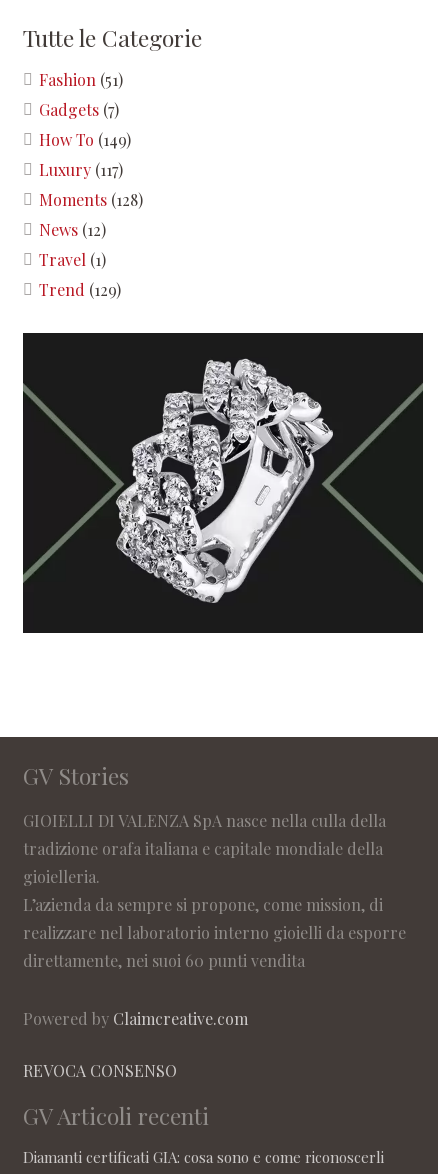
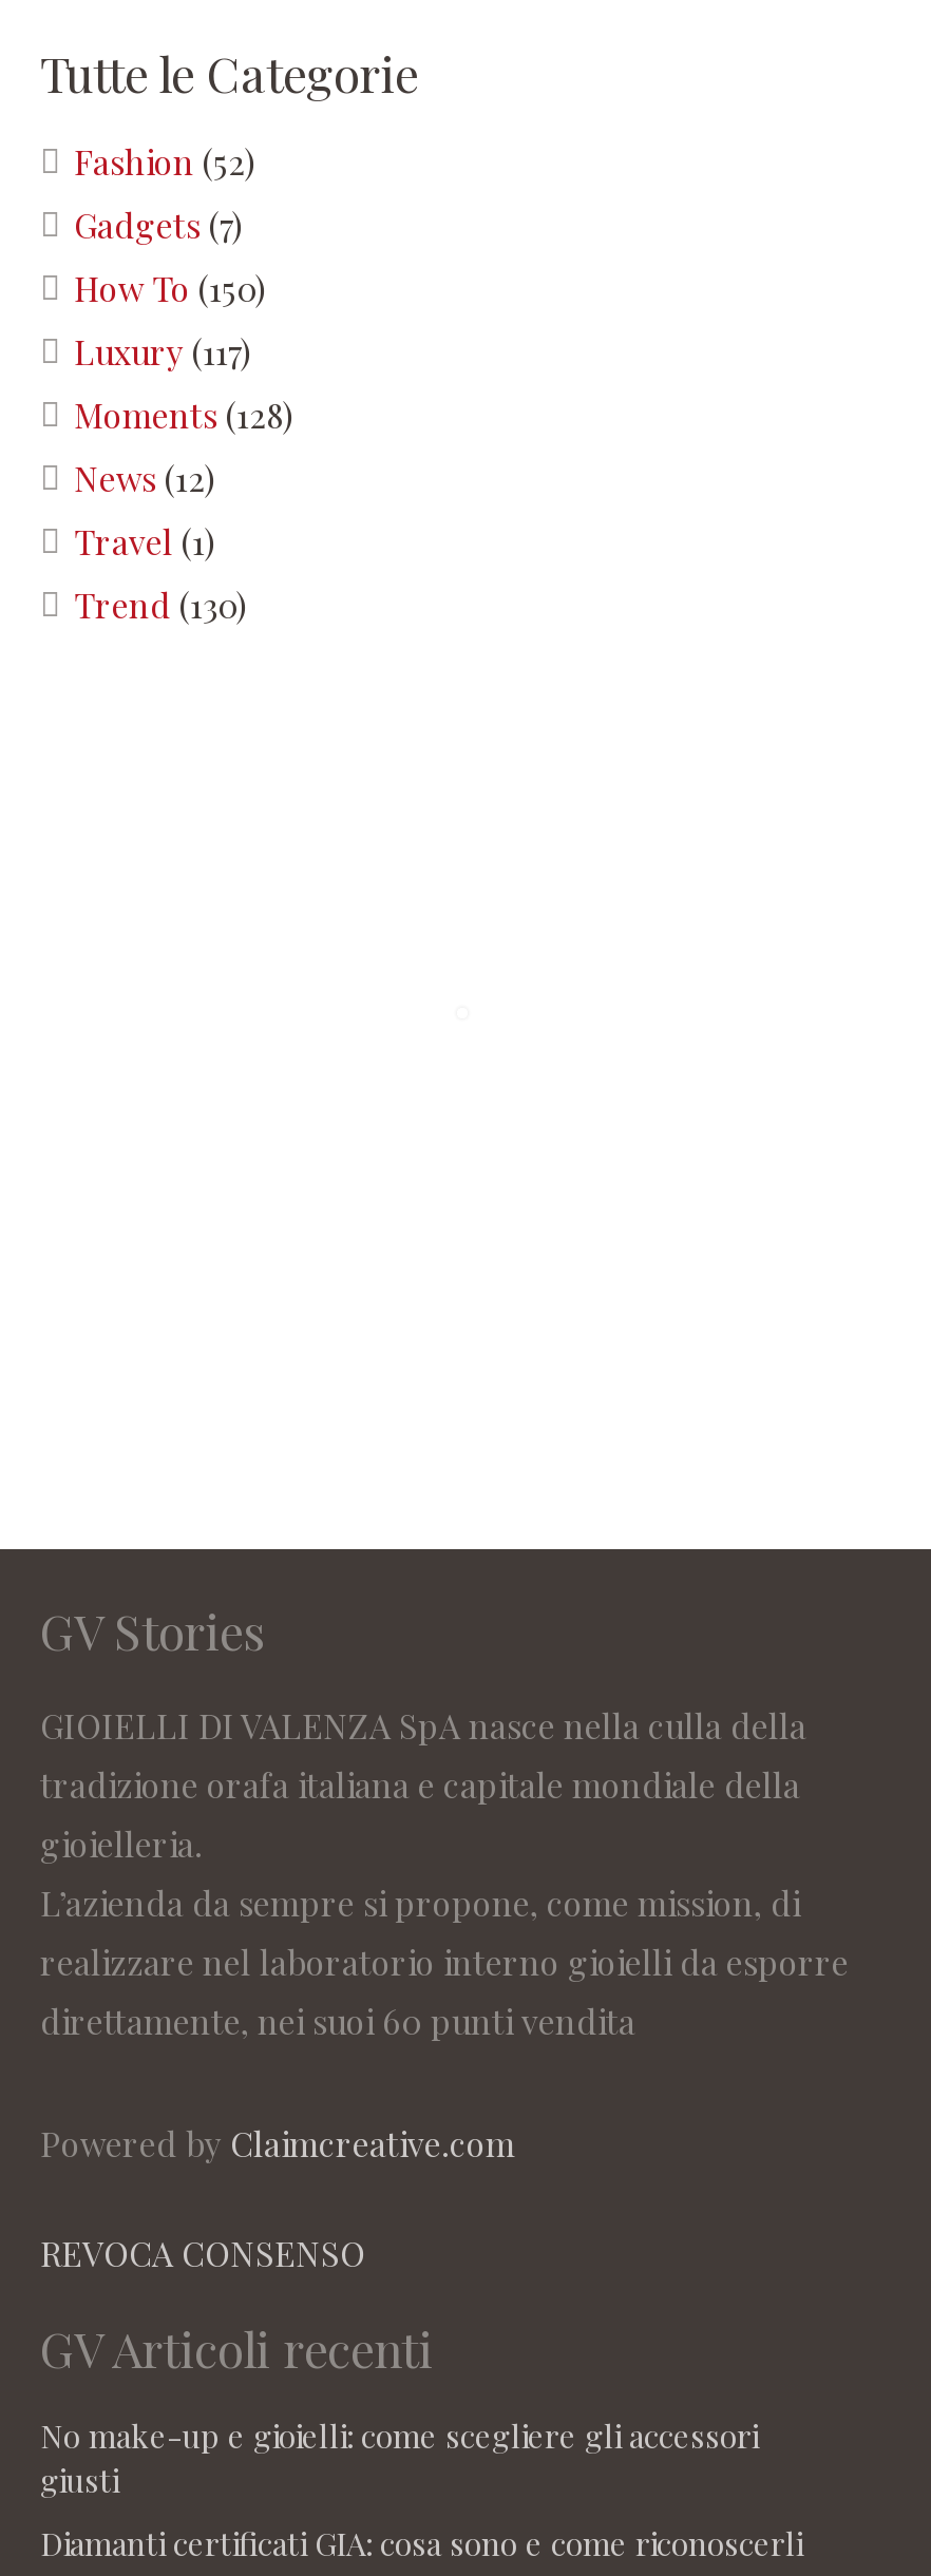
- Fashion (51)
+ Fashion (52)

- How To (149)
+ How To (150)

- Trend (129)
+ Trend (130)

- [image]

+ No make-up e gioielli: come scegliere gli accessori
+ giusti
